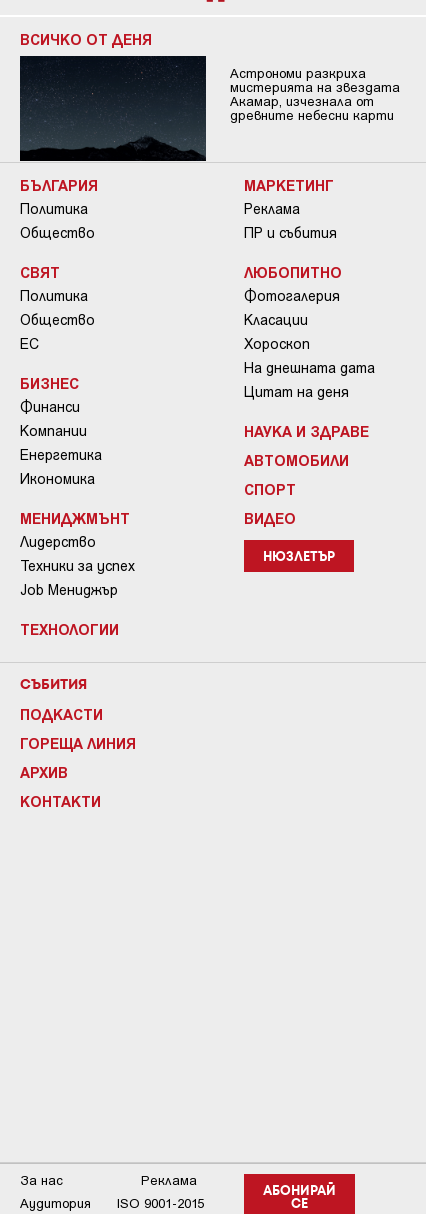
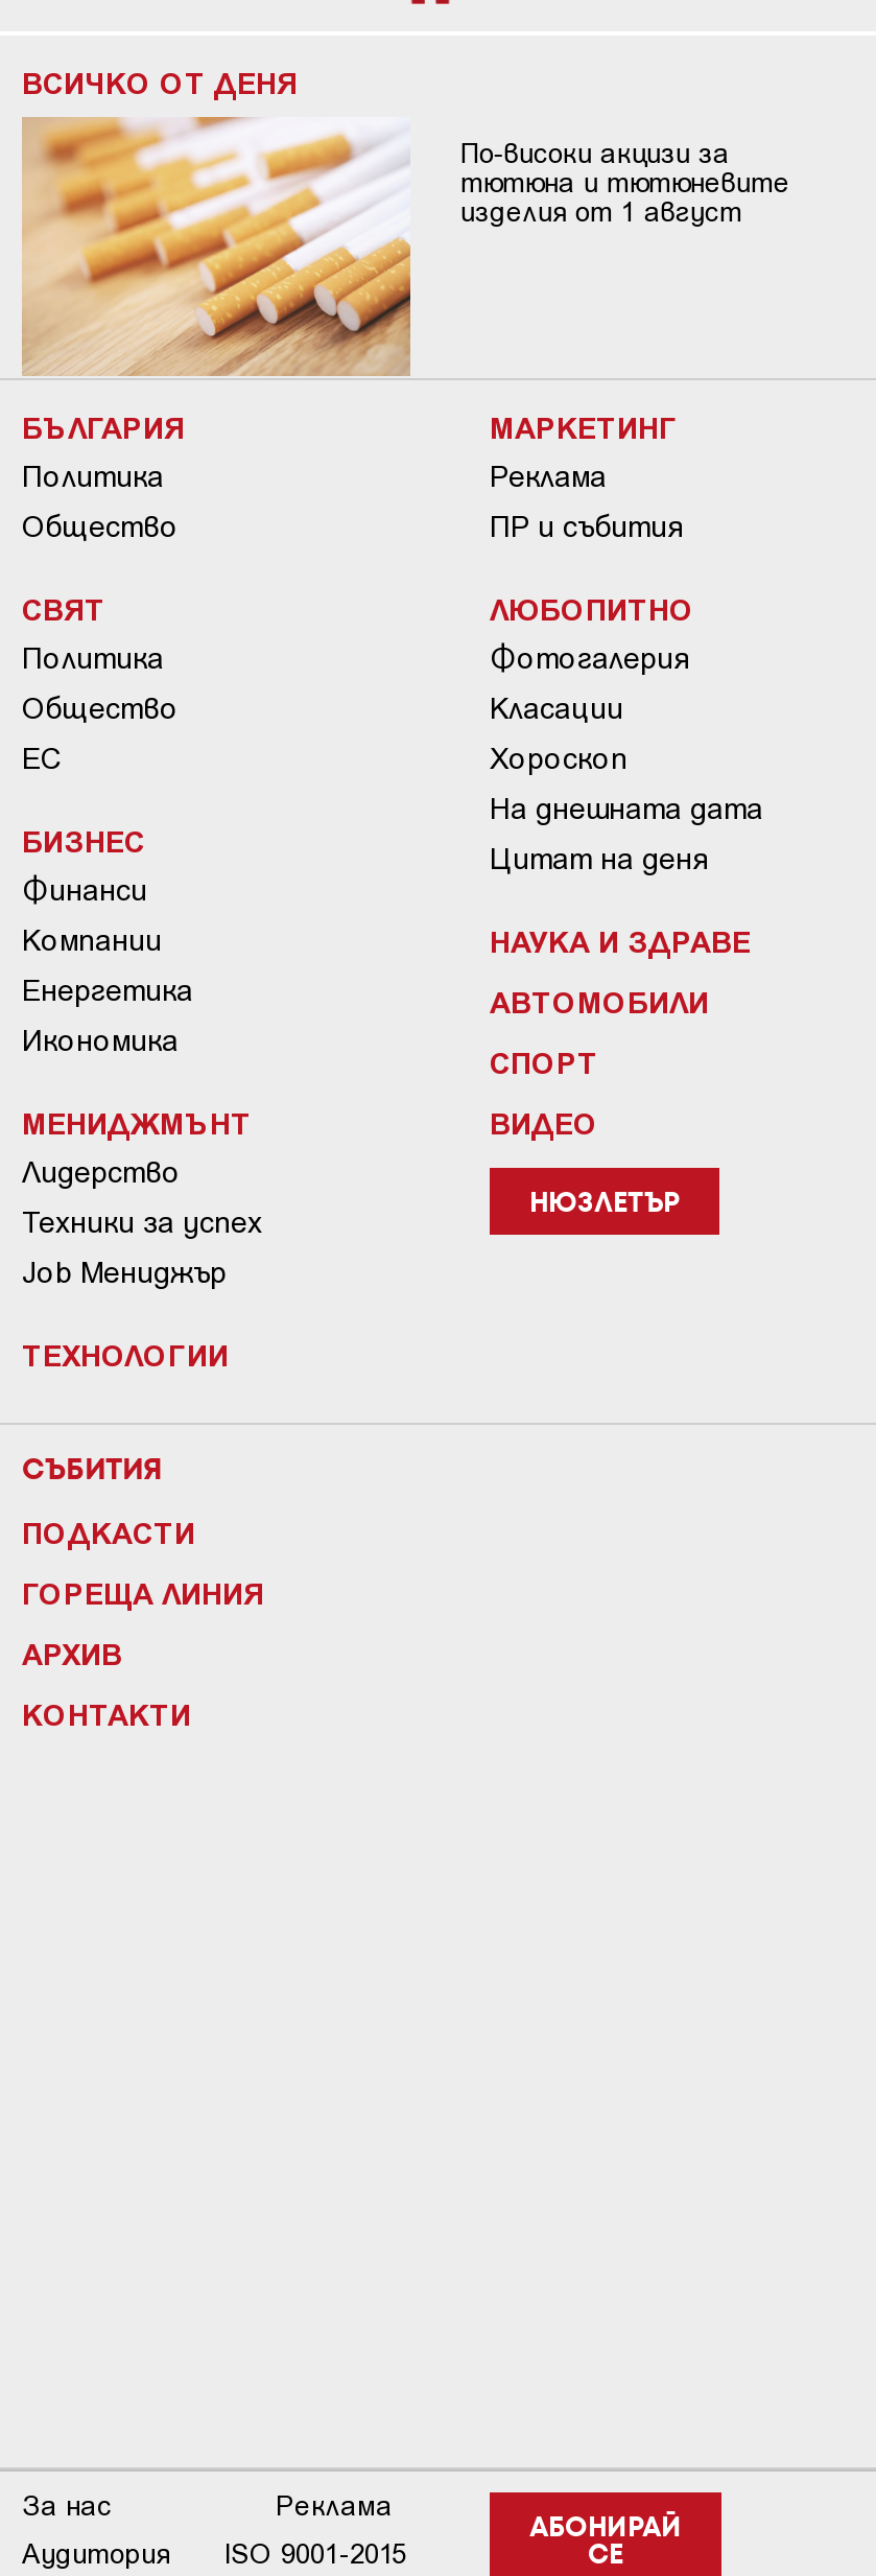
- [image]
- Астрономи разкриха
- мистерията на звездата
- Акамар, изчезнала от
- древните небесни карти
+ [image]
+ По-високи акцизи за
+ тютюна и тютюневите
+ изделия от 1 август
